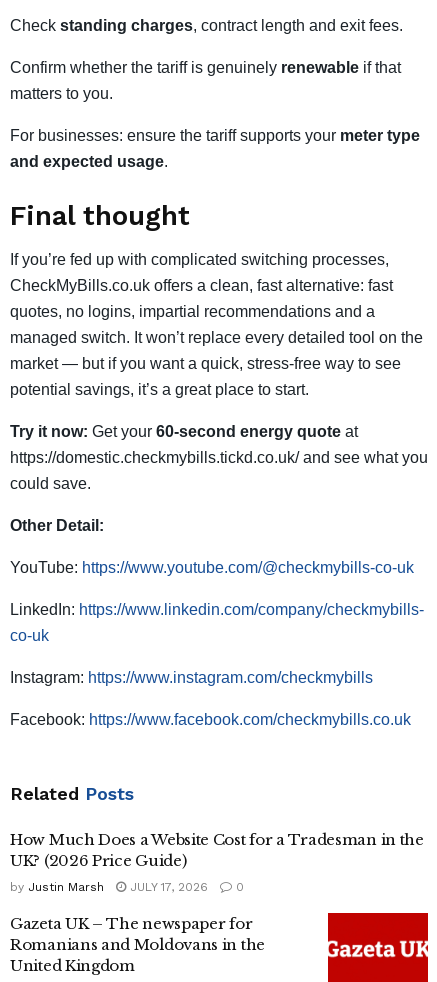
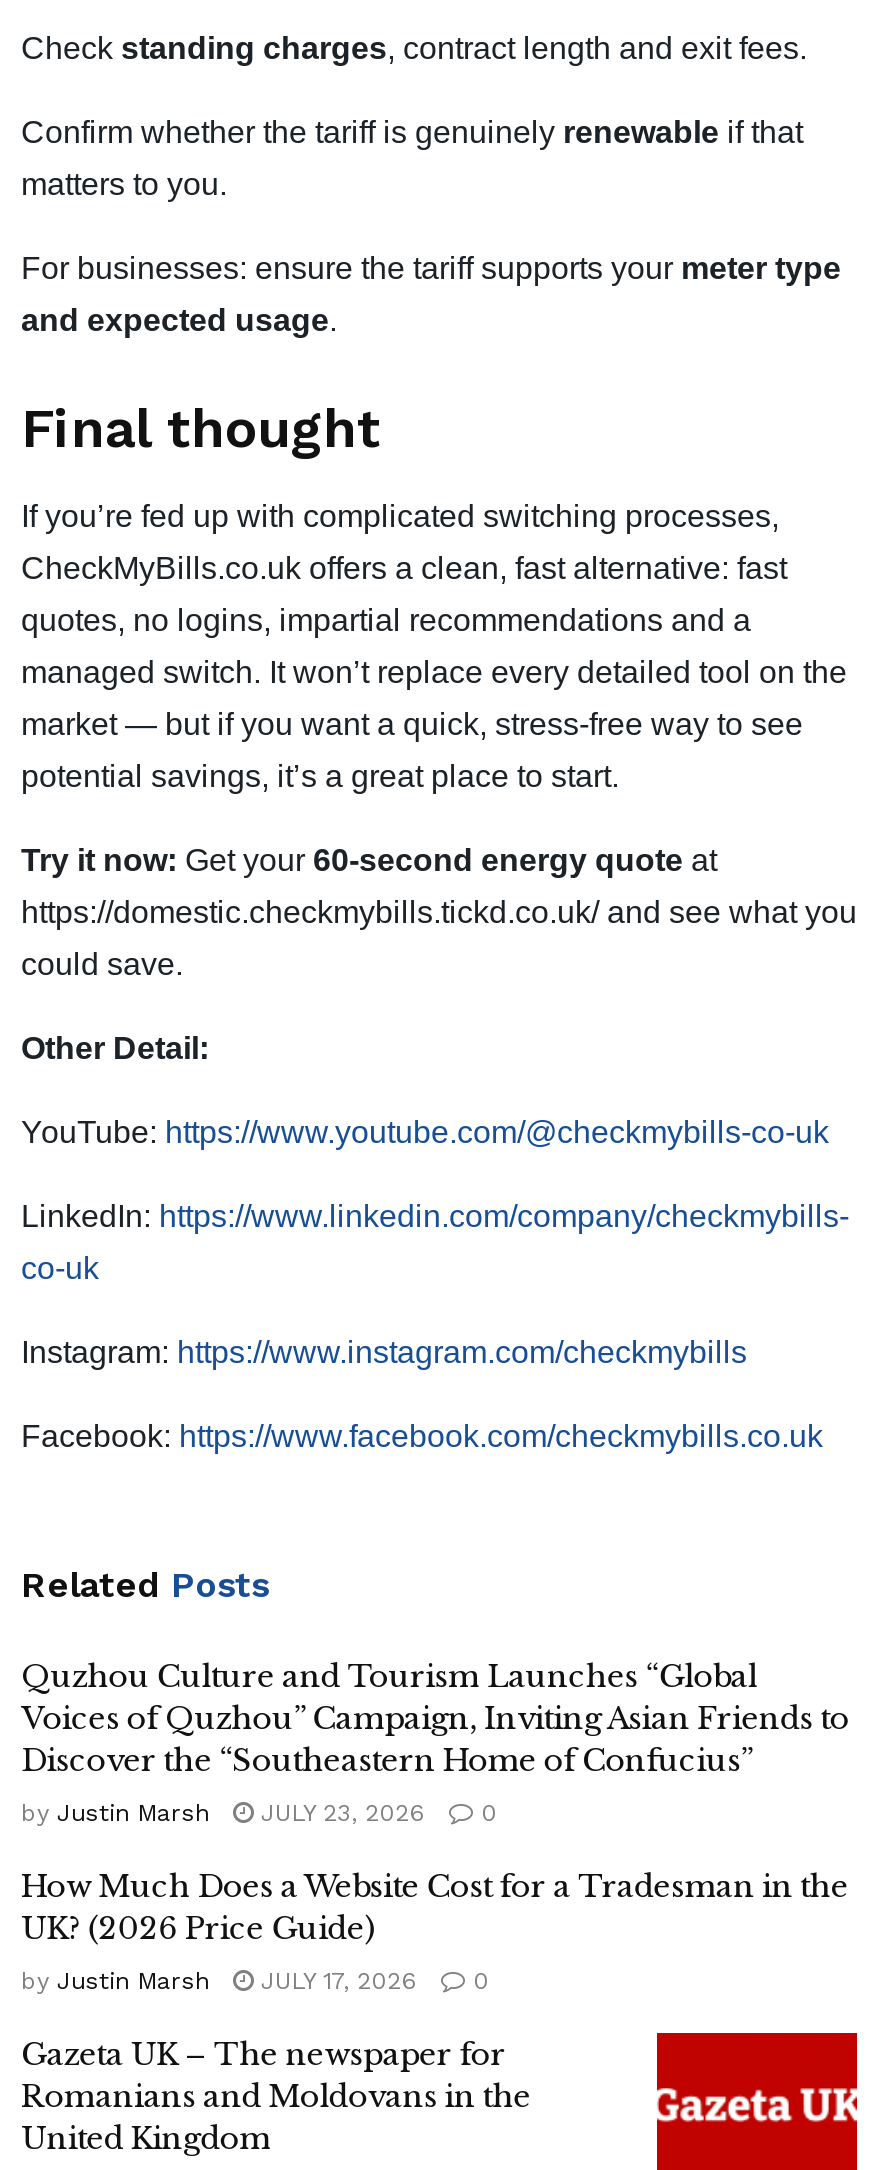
+ Quzhou Culture and Tourism Launches “Global
+ Voices of Quzhou” Campaign, Inviting Asian Friends to
+ Discover the “Southeastern Home of Confucius”
+ by Justin Marsh
+ JULY 23, 2026
+ 0
